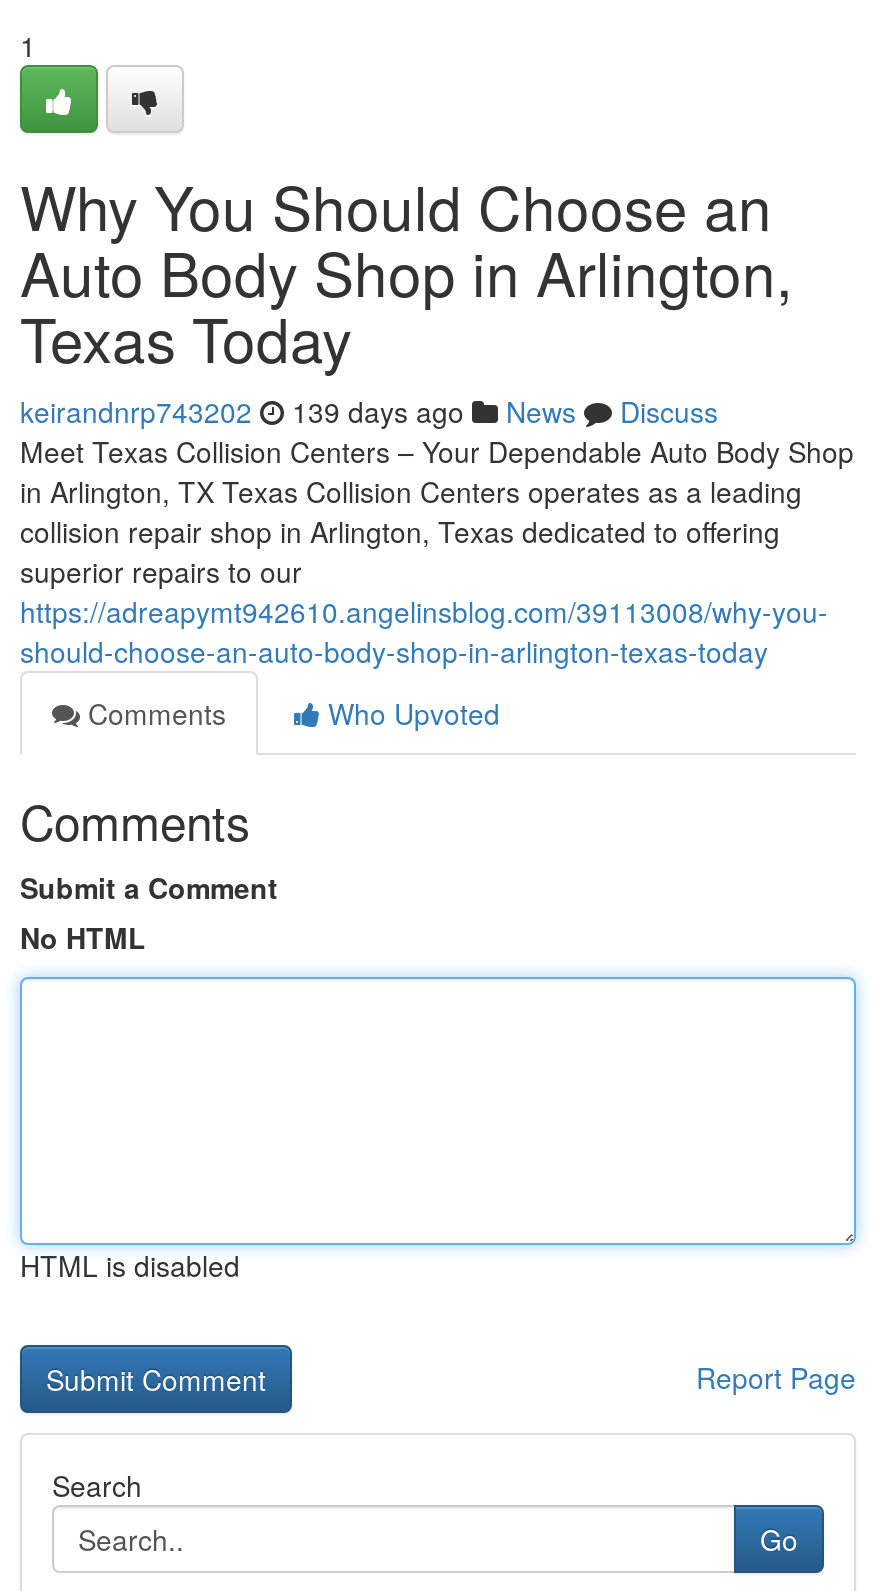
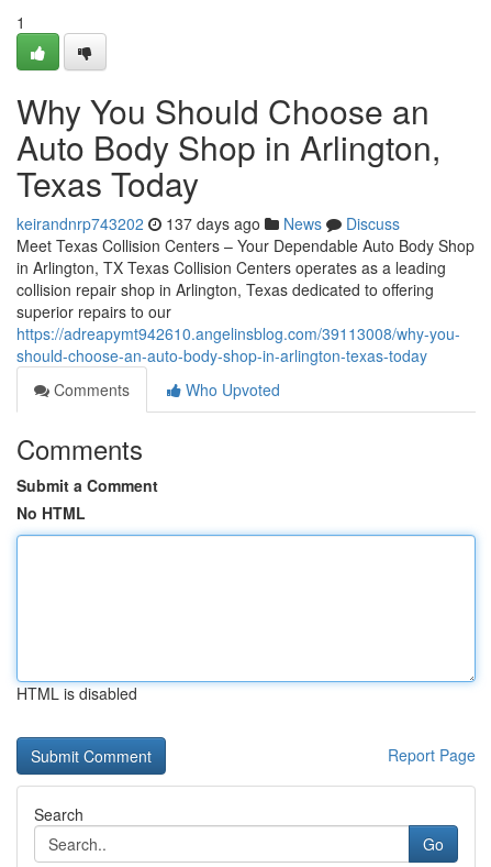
- keirandnrp743202 139 days ago News Discuss
+ keirandnrp743202 137 days ago News Discuss
